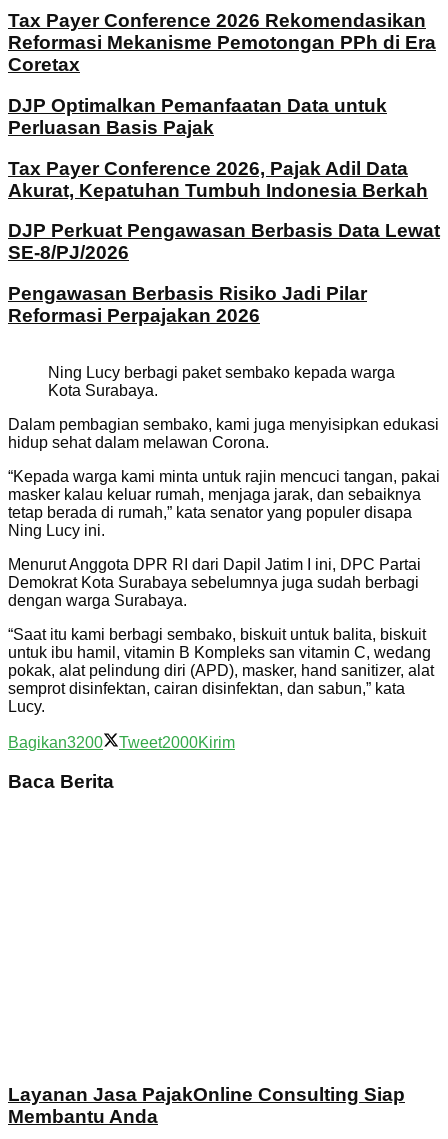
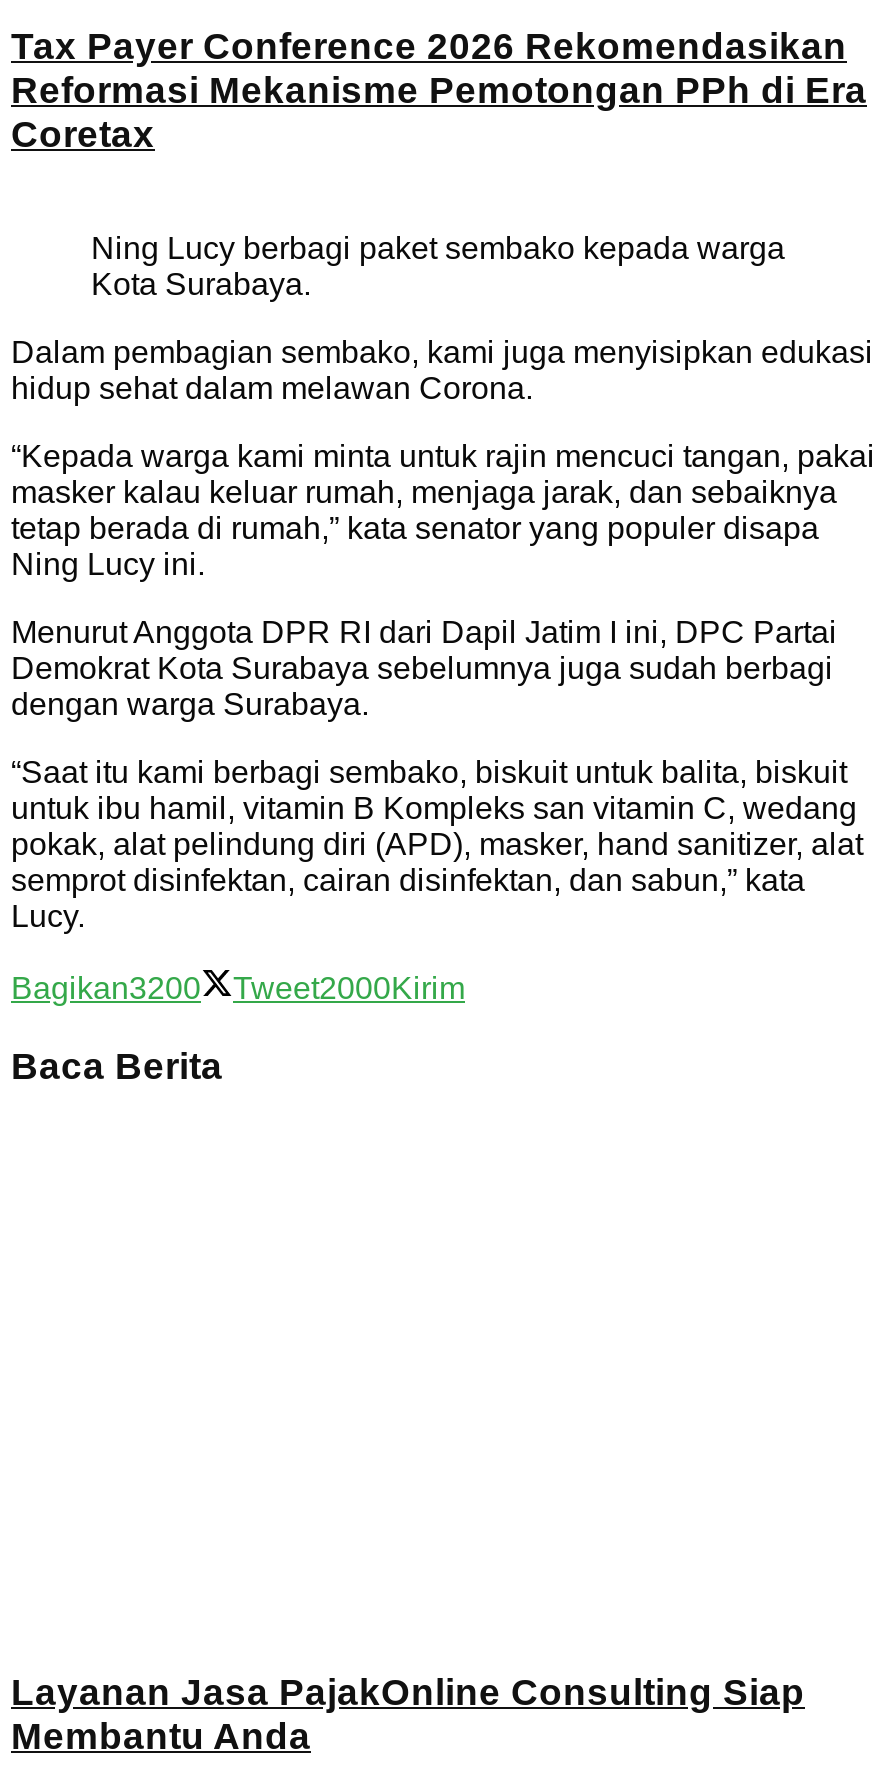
- DJP Optimalkan Pemanfaatan Data untuk
- Perluasan Basis Pajak
- Tax Payer Conference 2026, Pajak Adil Data
- Akurat, Kepatuhan Tumbuh Indonesia Berkah
- DJP Perkuat Pengawasan Berbasis Data Lewat
- SE-8/PJ/2026
- Pengawasan Berbasis Risiko Jadi Pilar
- Reformasi Perpajakan 2026
